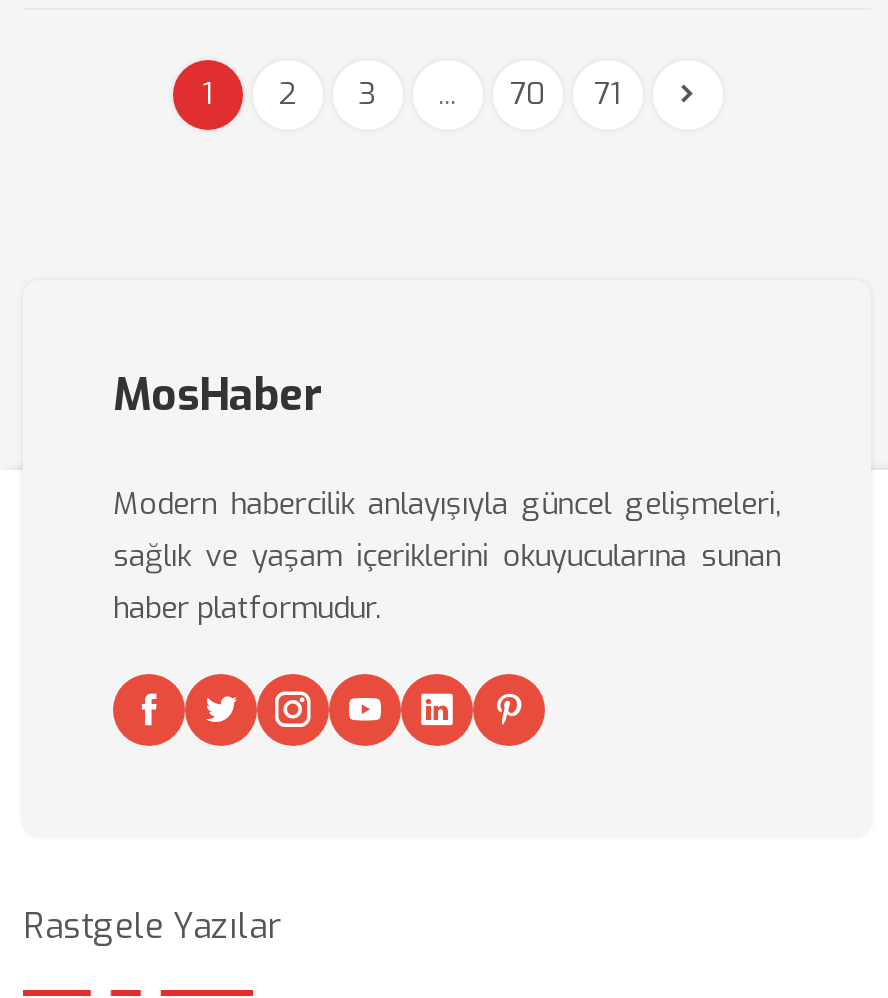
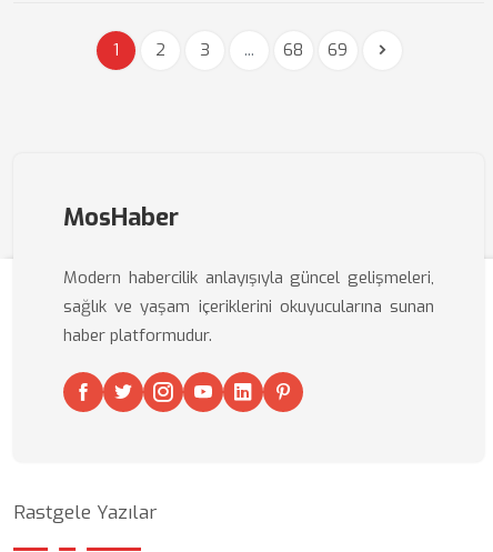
- 70
+ 68

- 71
+ 69
